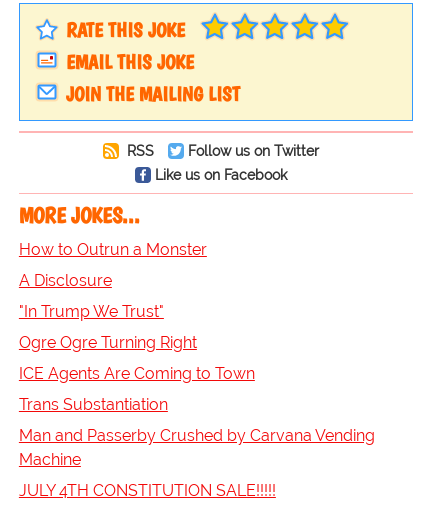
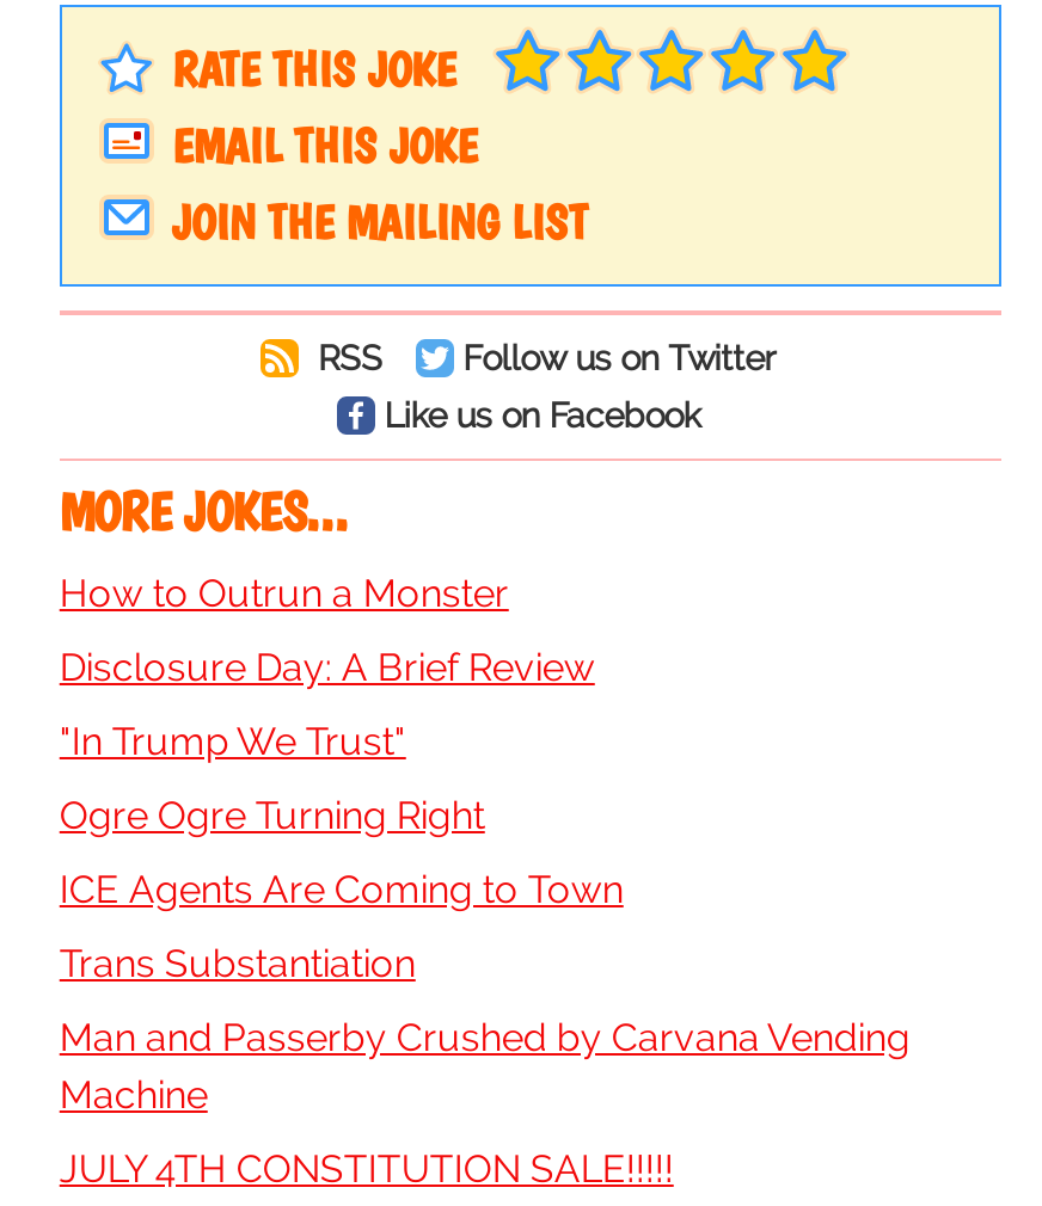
- A Disclosure
+ Disclosure Day: A Brief Review
